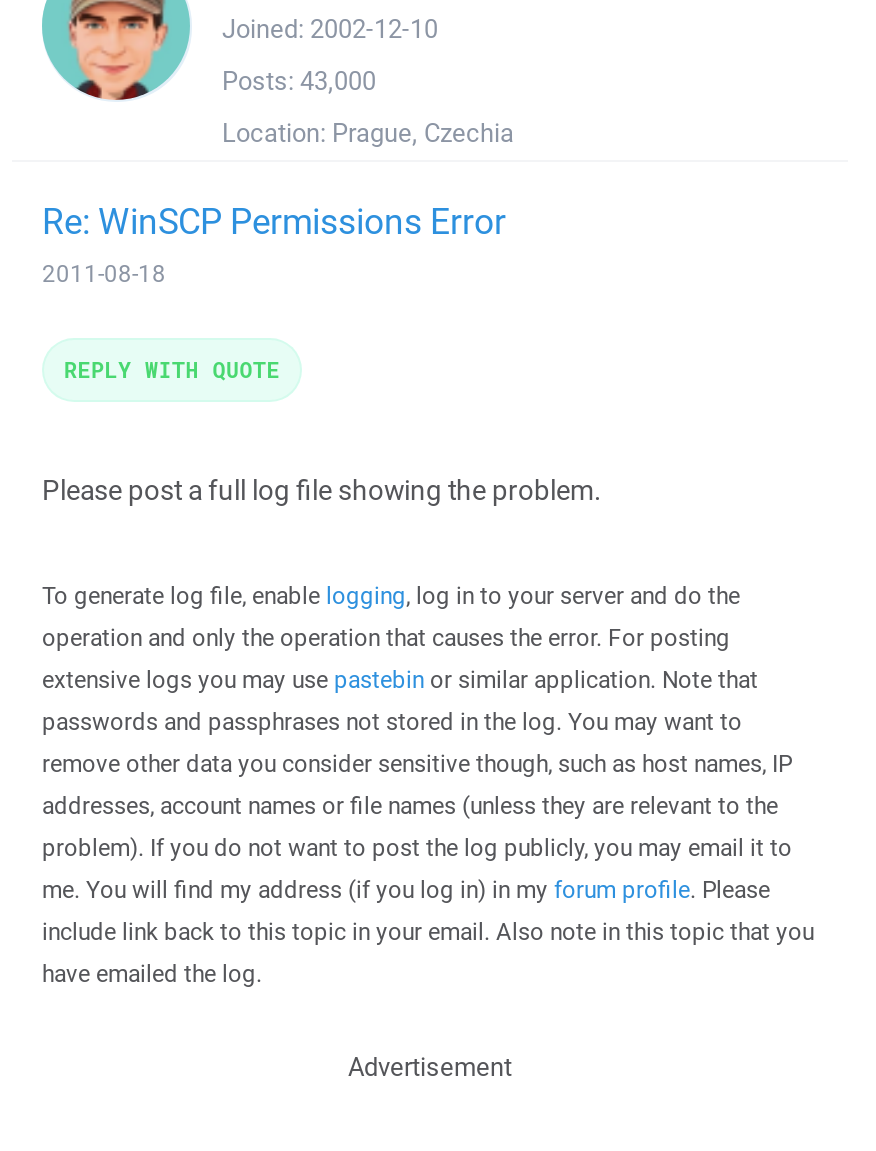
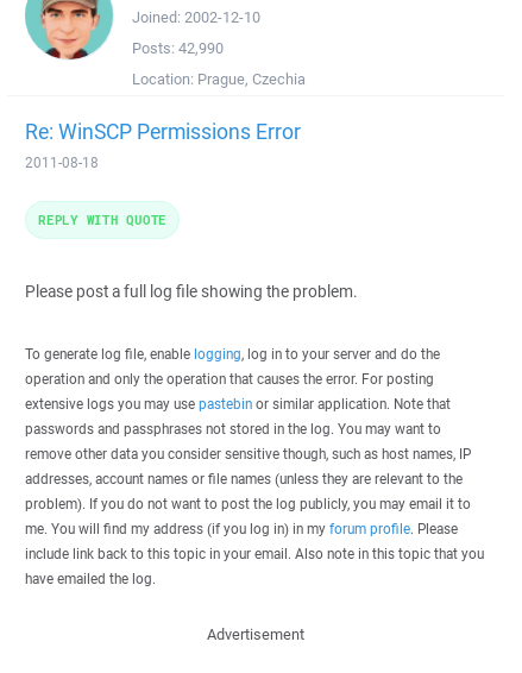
- Posts: 43,000
+ Posts: 42,990
